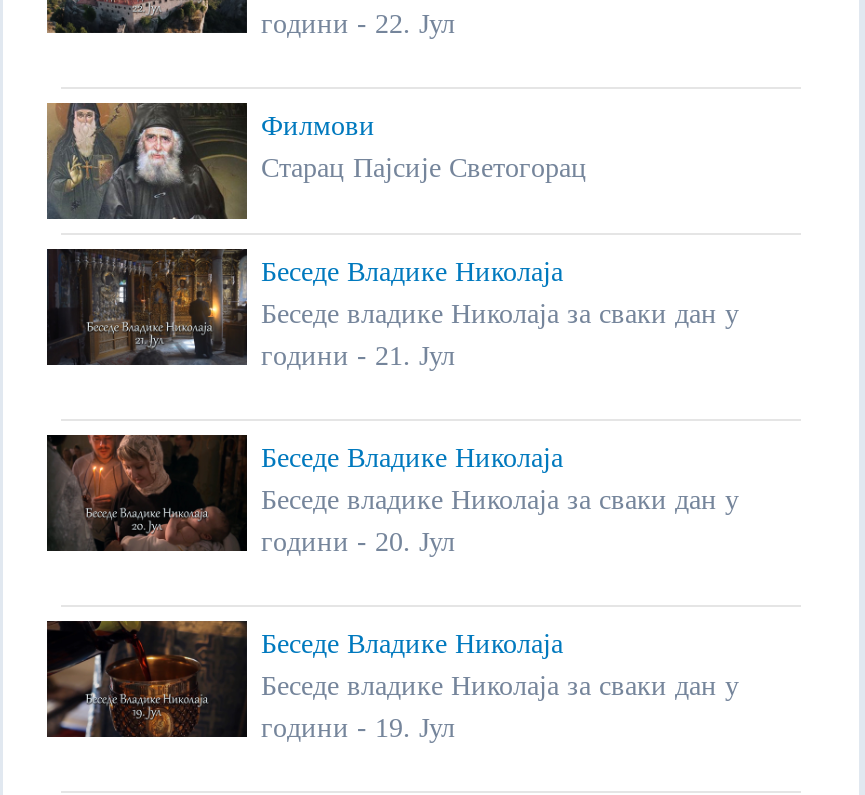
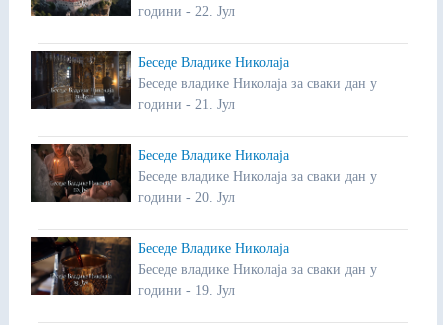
- [image]
- Филмови
- Старац Пајсије Светогорац
